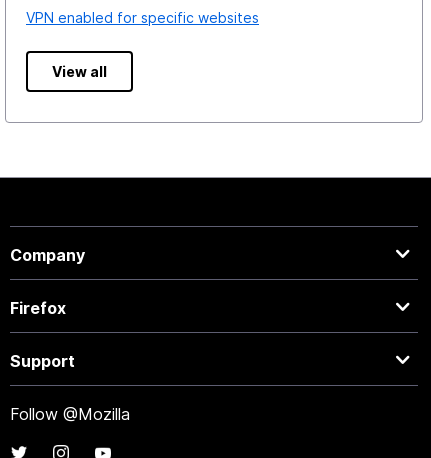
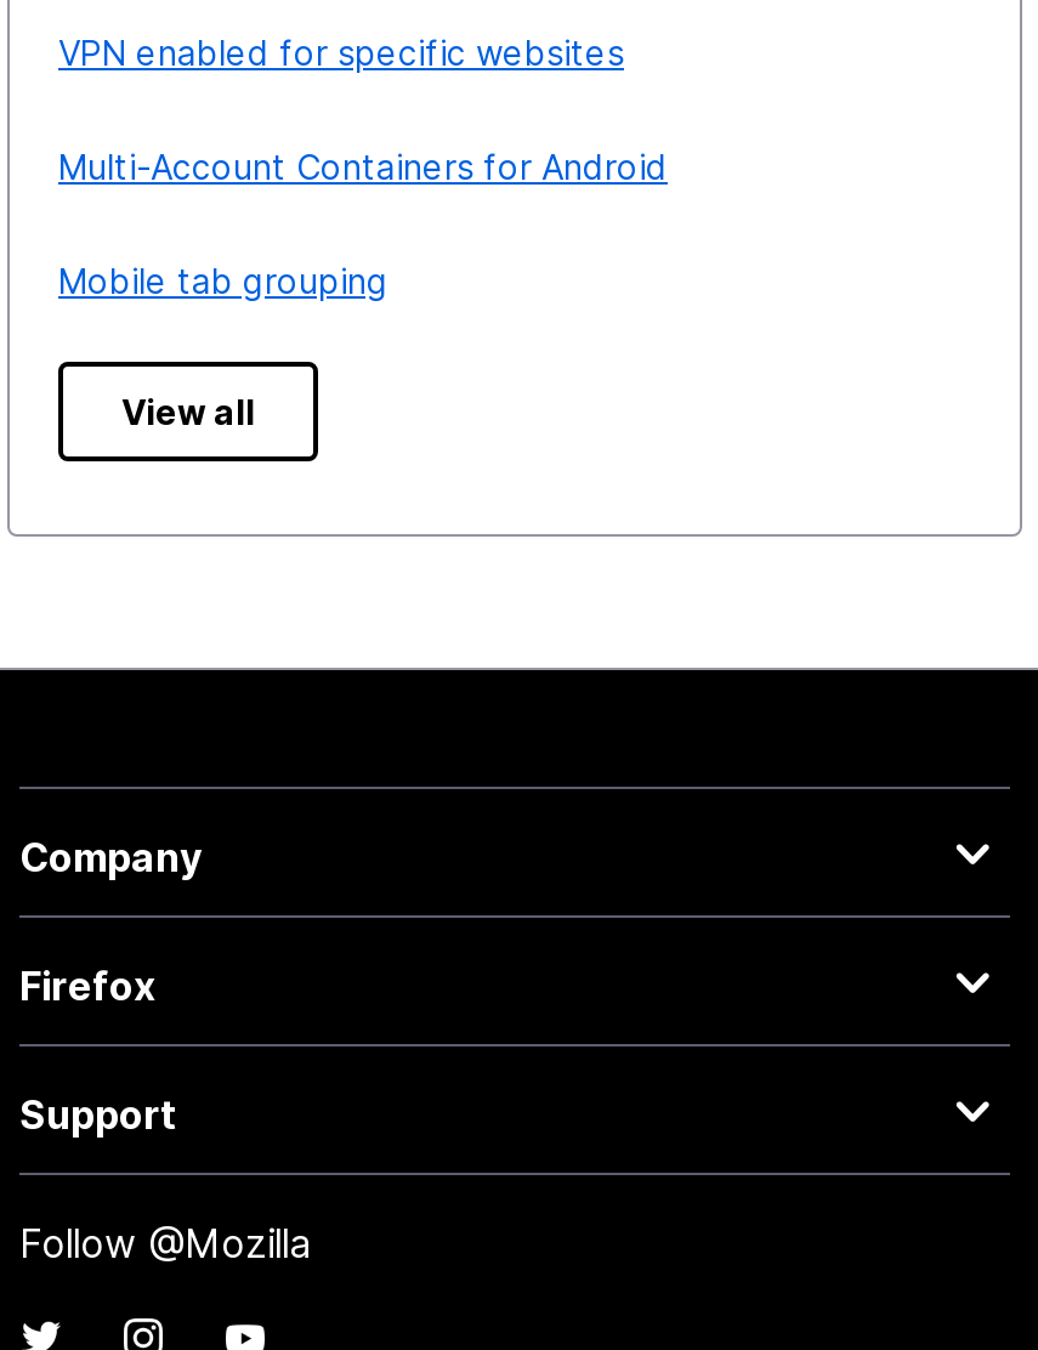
+ Multi-Account Containers for Android
+ Mobile tab grouping
